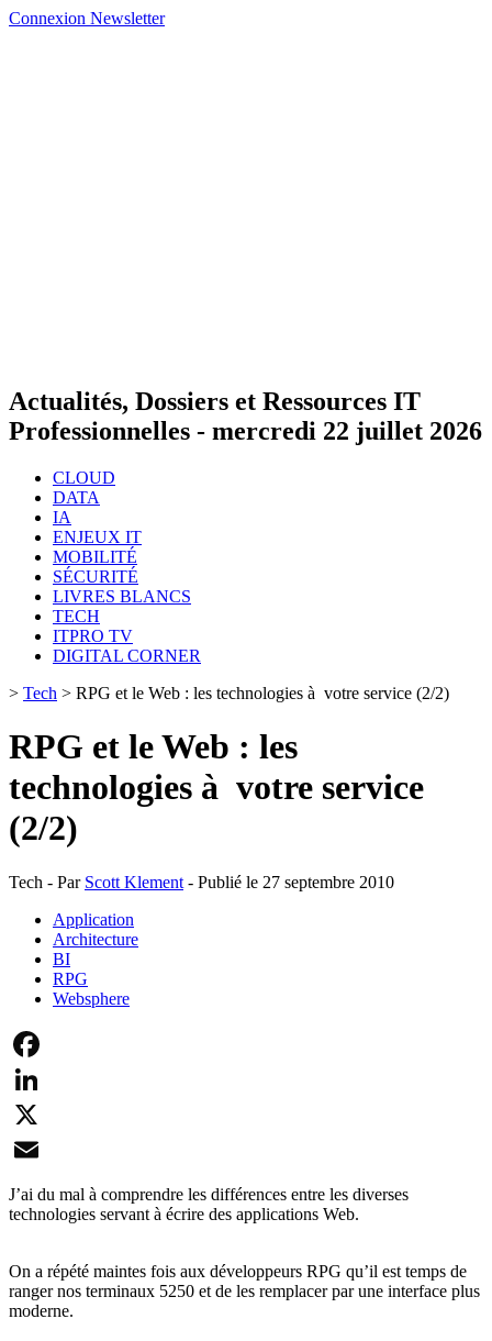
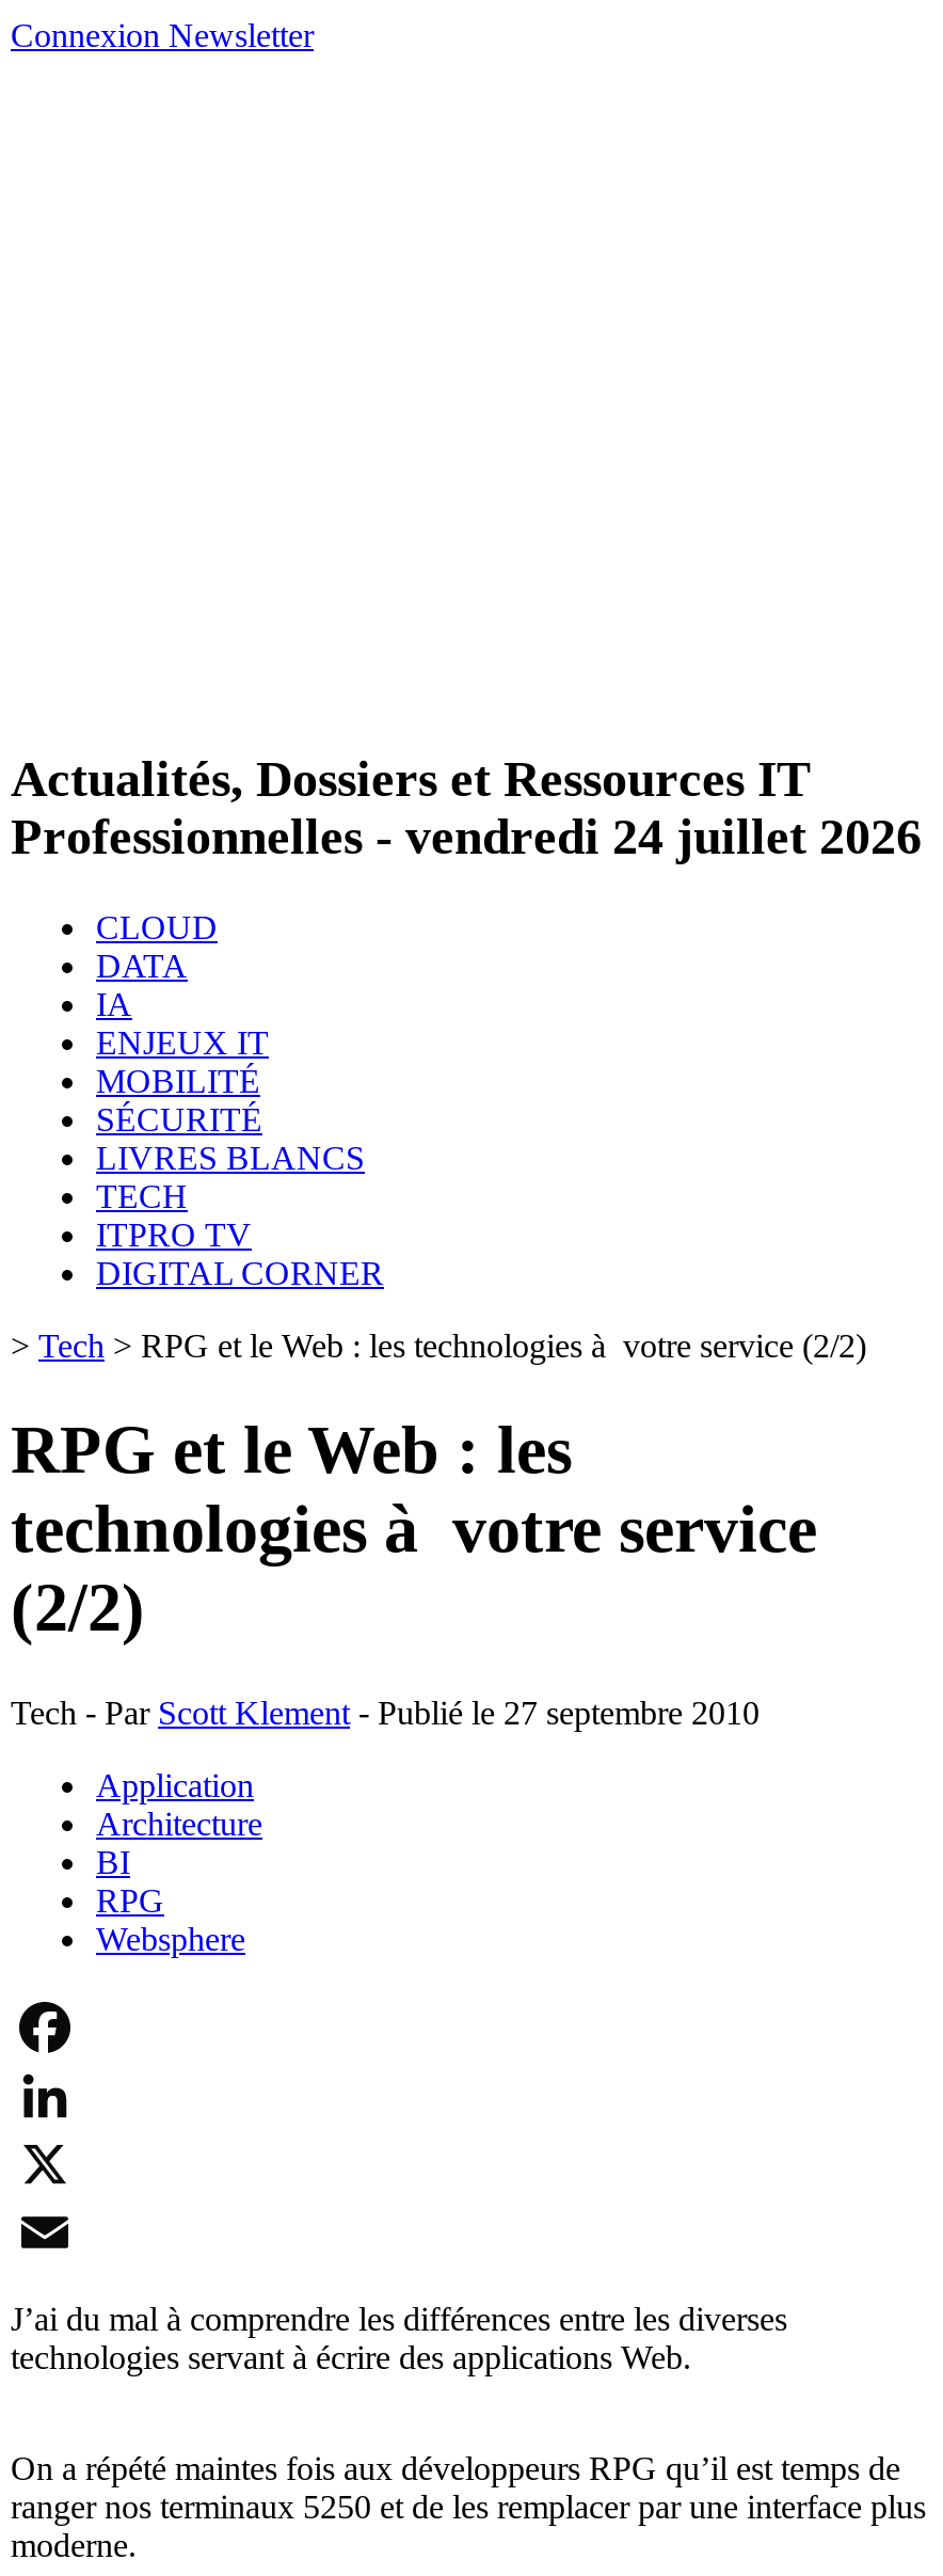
- Professionnelles - mercredi 22 juillet 2026
+ Professionnelles - vendredi 24 juillet 2026
